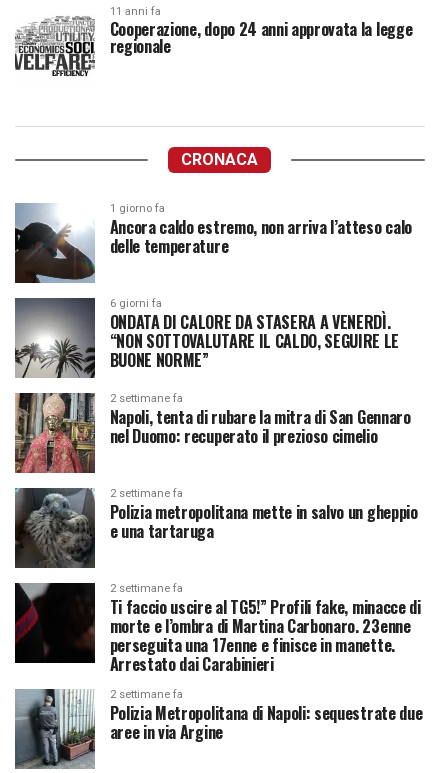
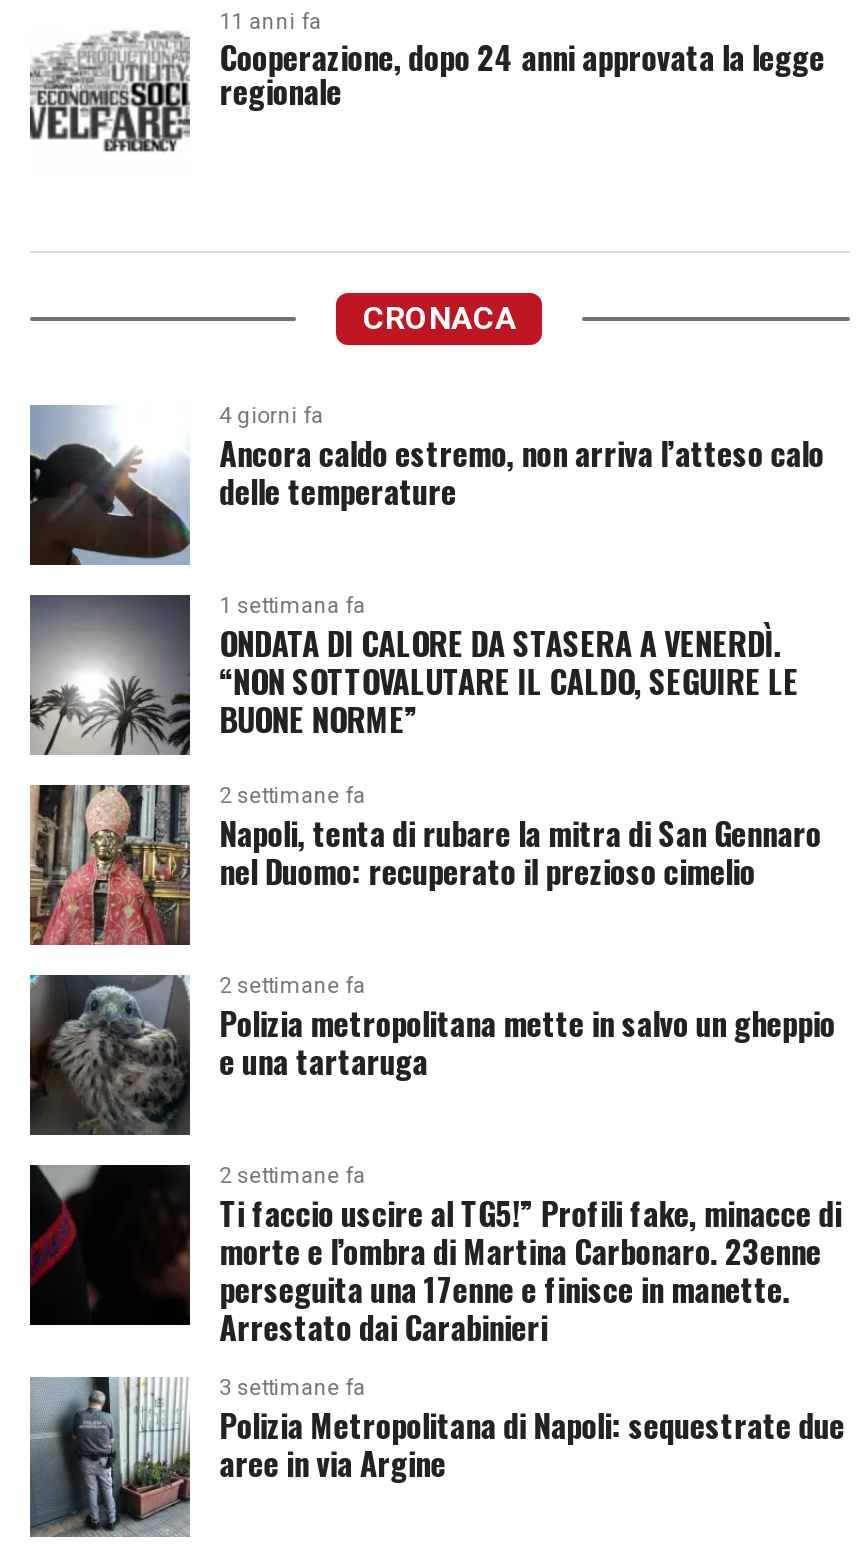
- 1 giorno fa
+ 4 giorni fa

- 6 giorni fa
+ 1 settimana fa

- 2 settimane fa
+ 3 settimane fa
